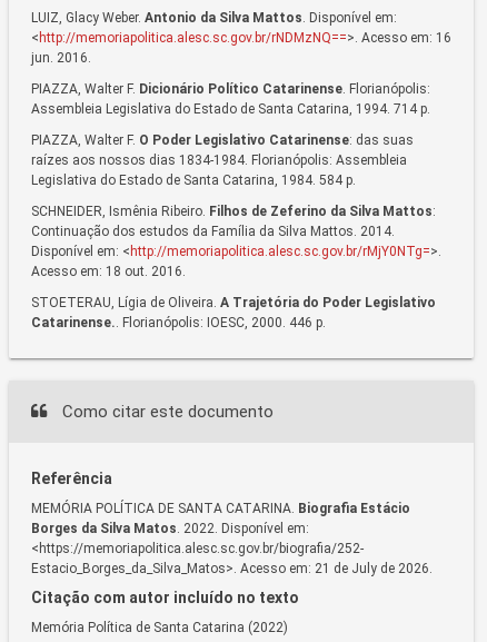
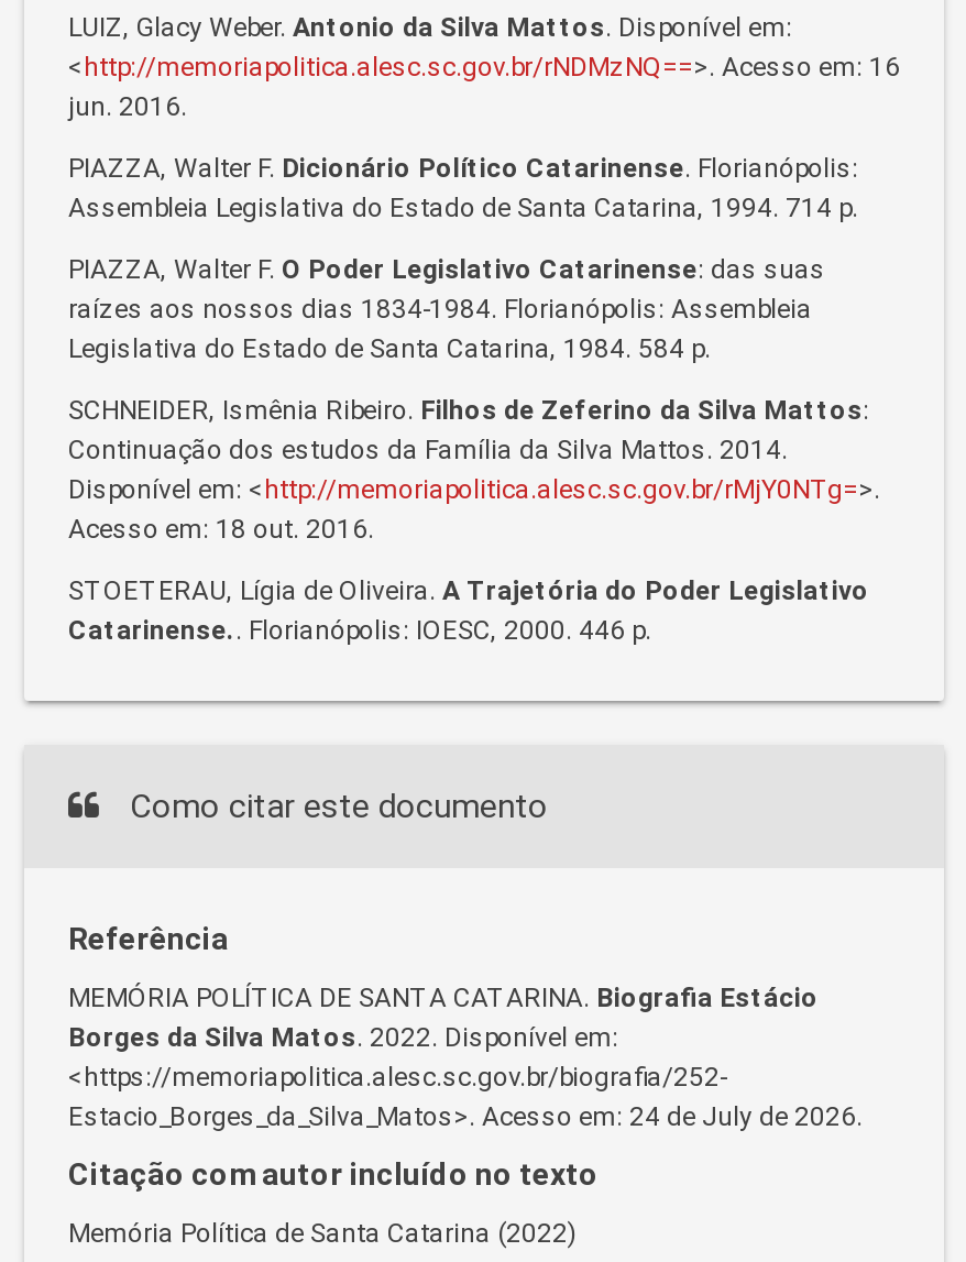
- Estacio_Borges_da_Silva_Matos>. Acesso em: 21 de July de 2026.
+ Estacio_Borges_da_Silva_Matos>. Acesso em: 24 de July de 2026.
